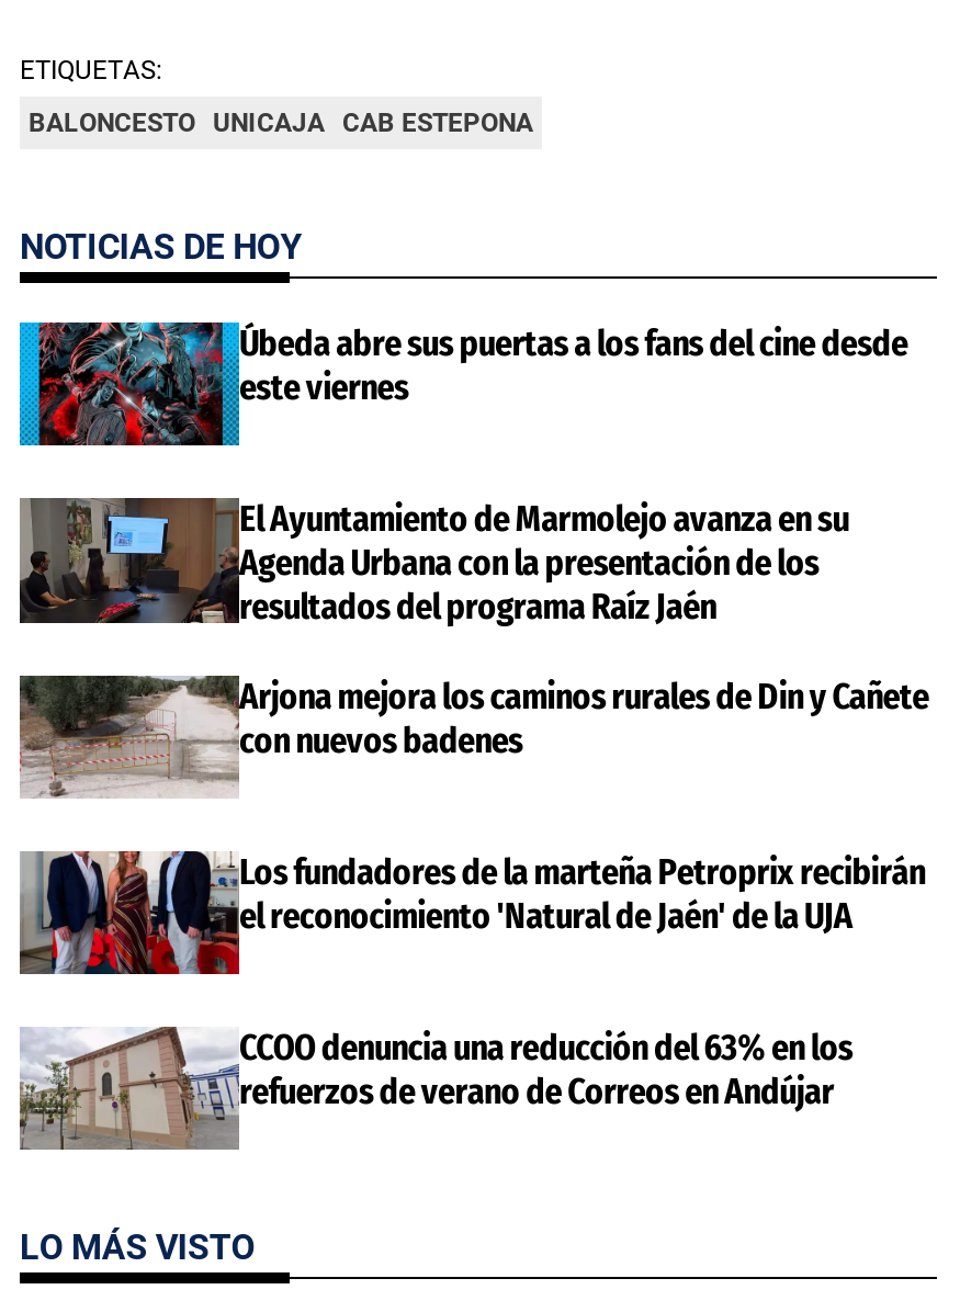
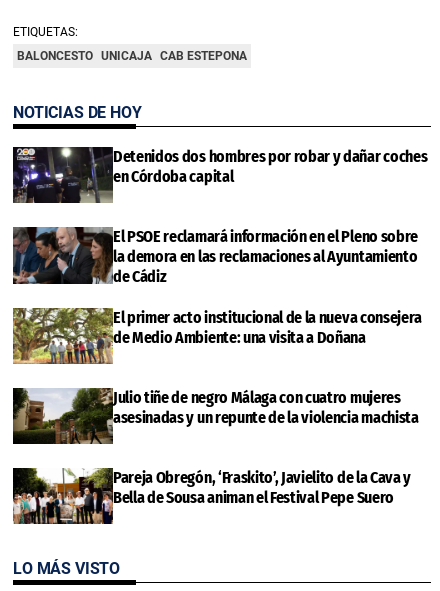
- [image]
- Úbeda abre sus puertas a los fans del cine desde
- este viernes
+ [image]
+ Detenidos dos hombres por robar y dañar coches
+ en Córdoba capital

- [image]
- El Ayuntamiento de Marmolejo avanza en su
- Agenda Urbana con la presentación de los
- resultados del programa Raíz Jaén
+ [image]
+ El PSOE reclamará información en el Pleno sobre
+ la demora en las reclamaciones al Ayuntamiento
+ de Cádiz

- [image]
- Arjona mejora los caminos rurales de Din y Cañete
- con nuevos badenes
+ [image]
+ El primer acto institucional de la nueva consejera
+ de Medio Ambiente: una visita a Doñana

- [image]
- Los fundadores de la marteña Petroprix recibirán
- el reconocimiento 'Natural de Jaén' de la UJA
+ [image]
+ Julio tiñe de negro Málaga con cuatro mujeres
+ asesinadas y un repunte de la violencia machista

- [image]
- CCOO denuncia una reducción del 63% en los
- refuerzos de verano de Correos en Andújar
+ [image]
+ Pareja Obregón, ‘Fraskito’, Javielito de la Cava y
+ Bella de Sousa animan el Festival Pepe Suero
